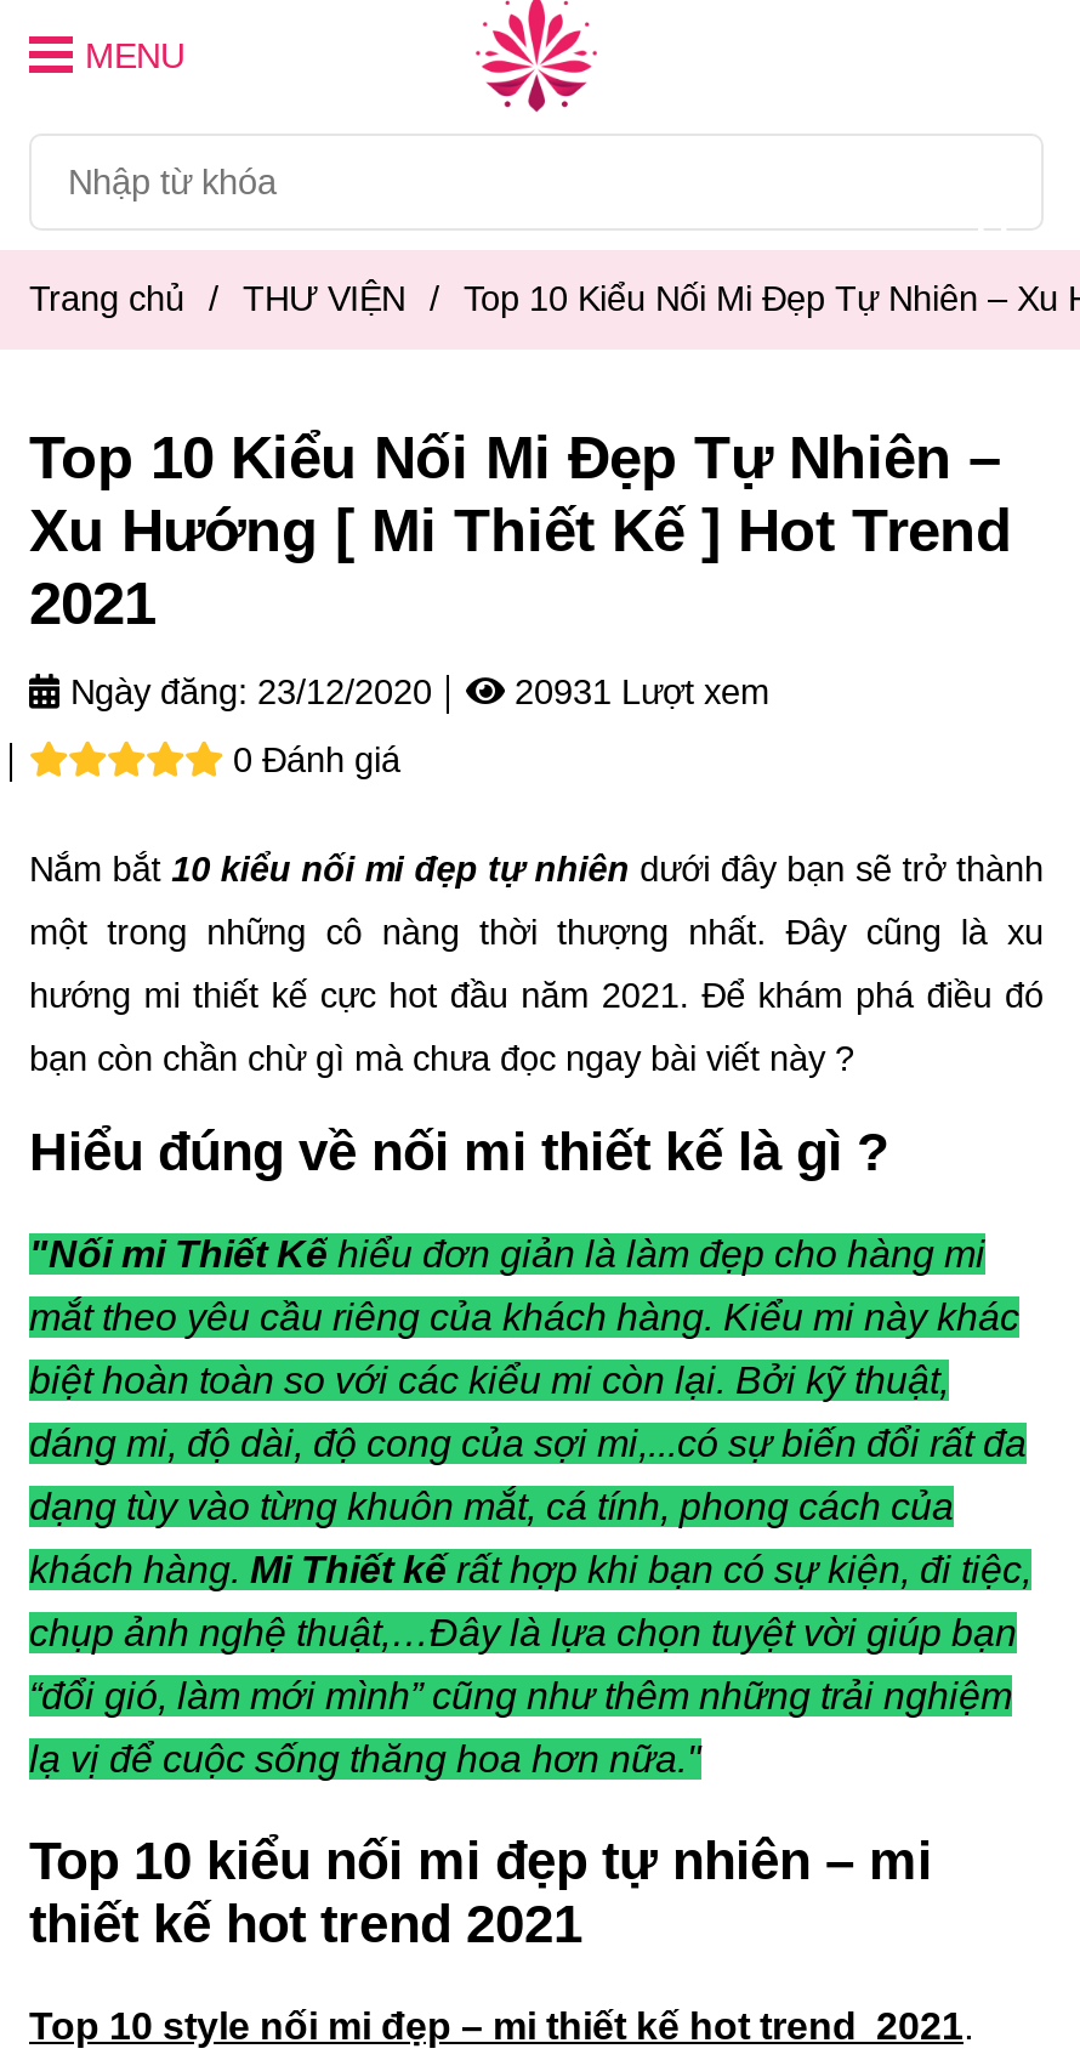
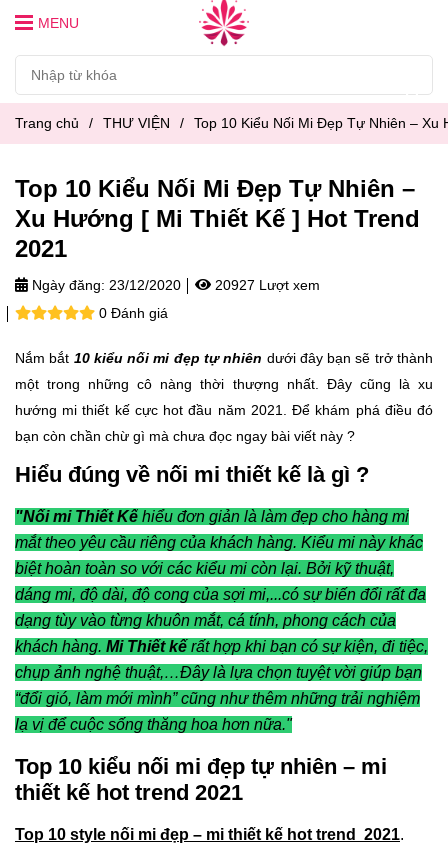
- Ngày đăng: 23/12/2020 20931 Lượt xem
+ Ngày đăng: 23/12/2020 20927 Lượt xem
